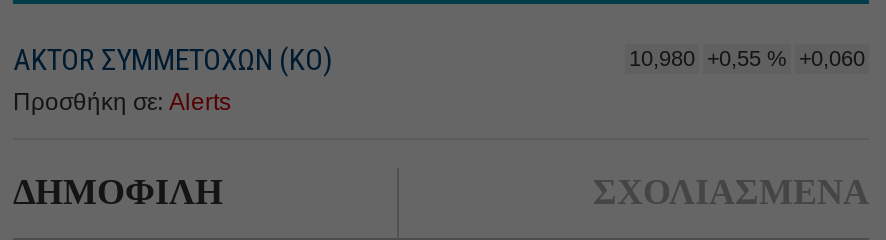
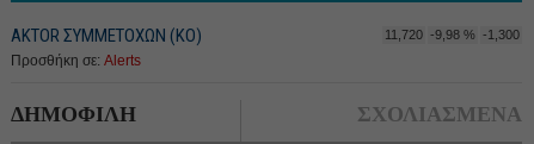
- 10,980 +0,55 % +0,060
+ 11,720 -9,98 % -1,300
